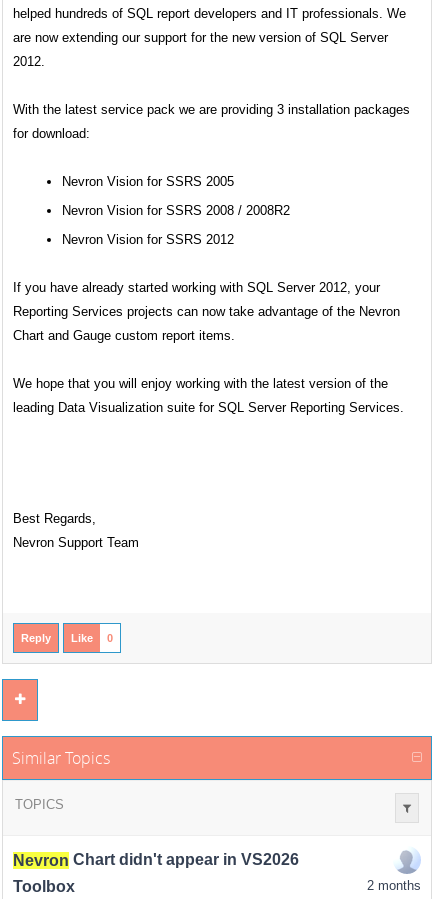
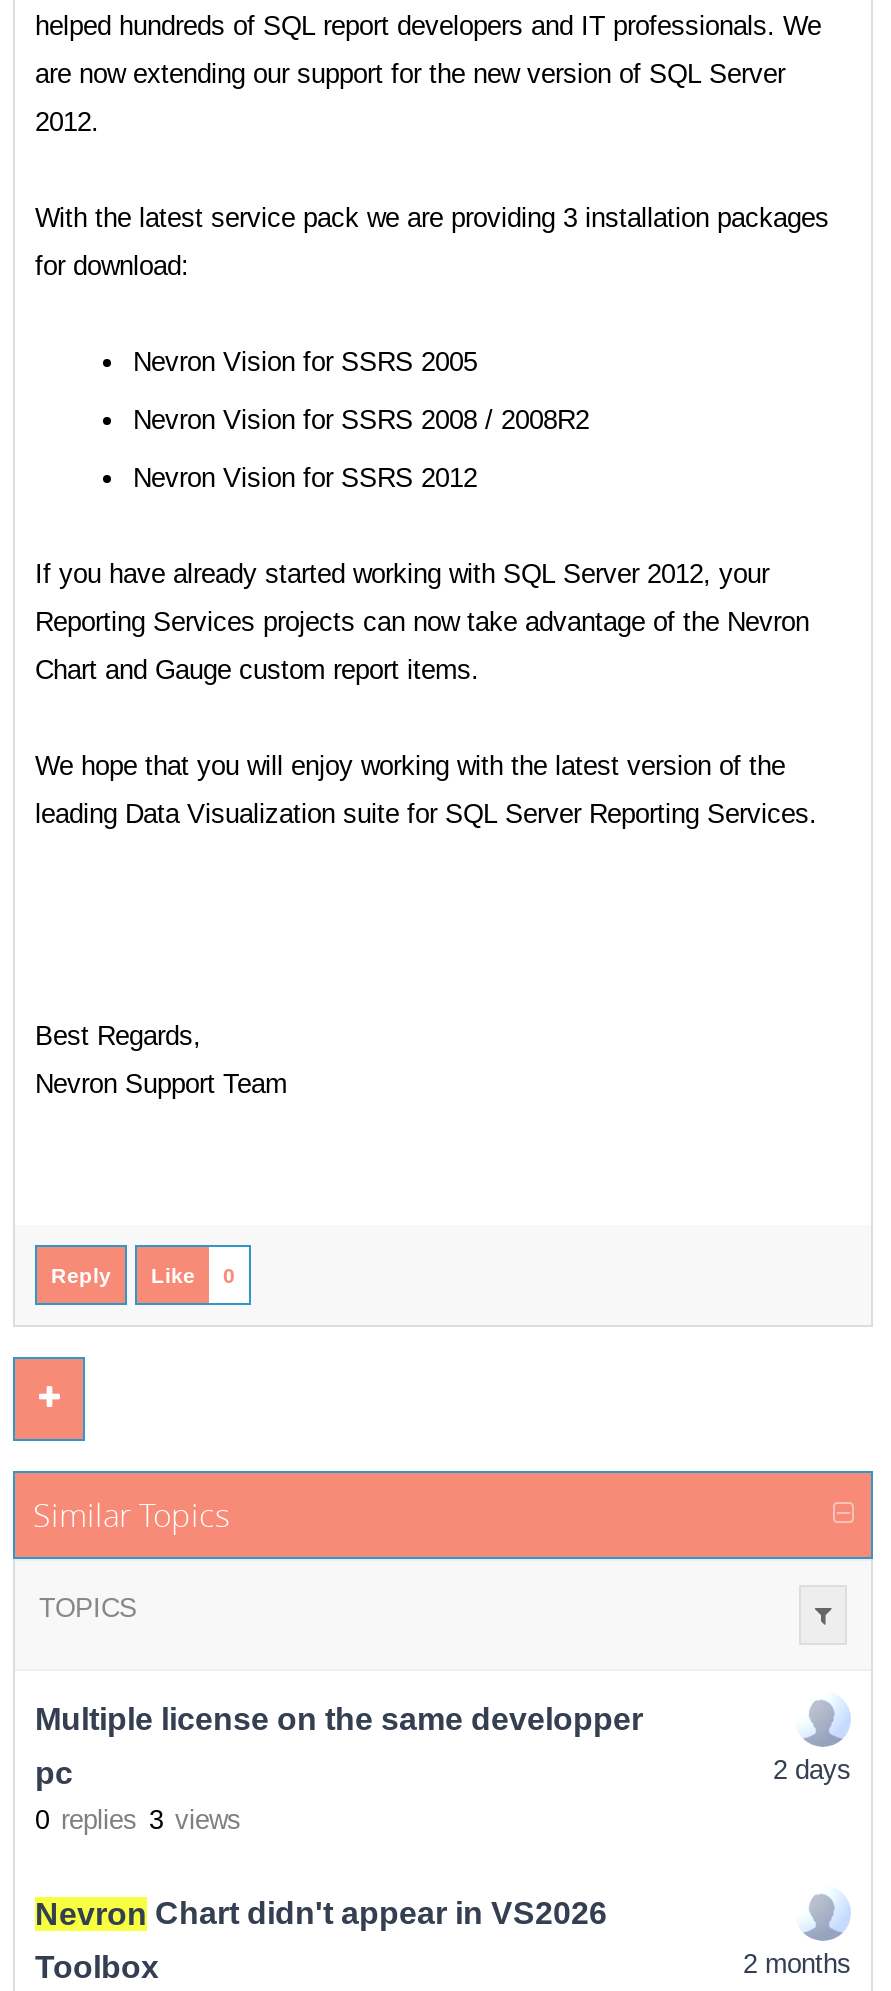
+ Multiple license on the same developper
+ pc
+ 0 replies 3 views

+ 2 days
